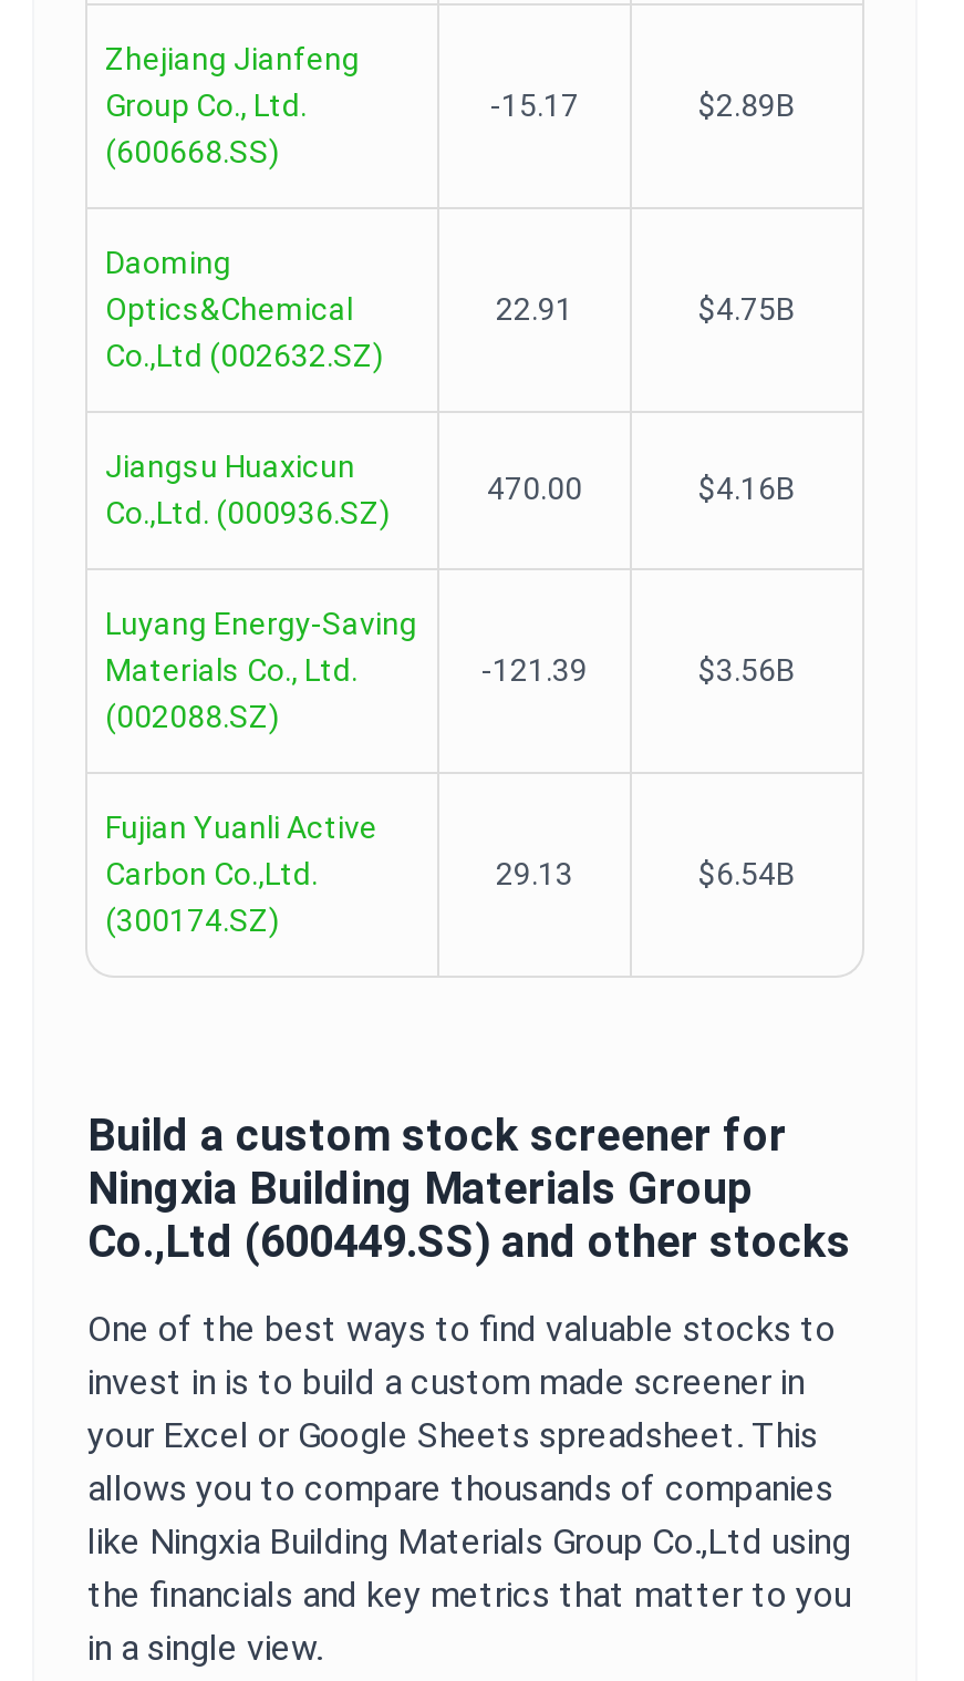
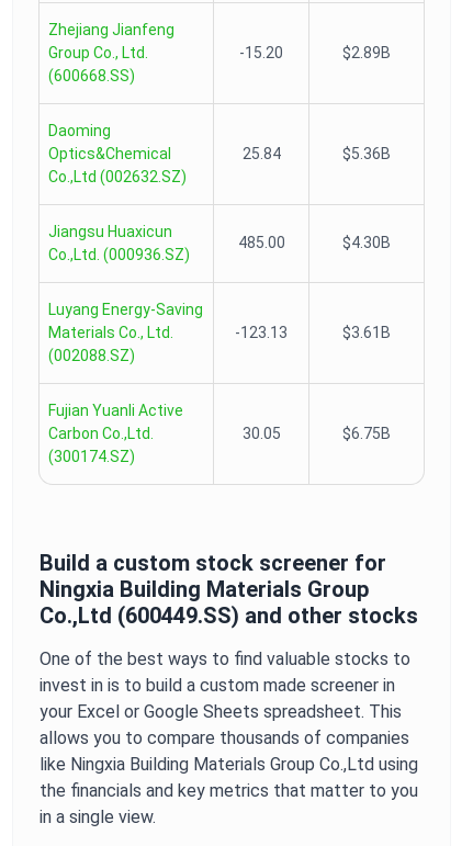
- -15.17
+ -15.20

- 22.91
- $4.75B
+ 25.84
+ $5.36B

- 470.00
- $4.16B
+ 485.00
+ $4.30B

- -121.39
- $3.56B
+ -123.13
+ $3.61B

- 29.13
- $6.54B
+ 30.05
+ $6.75B
